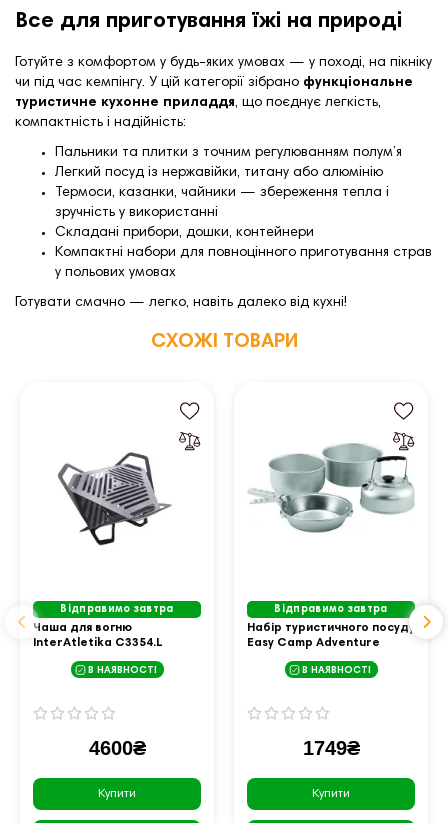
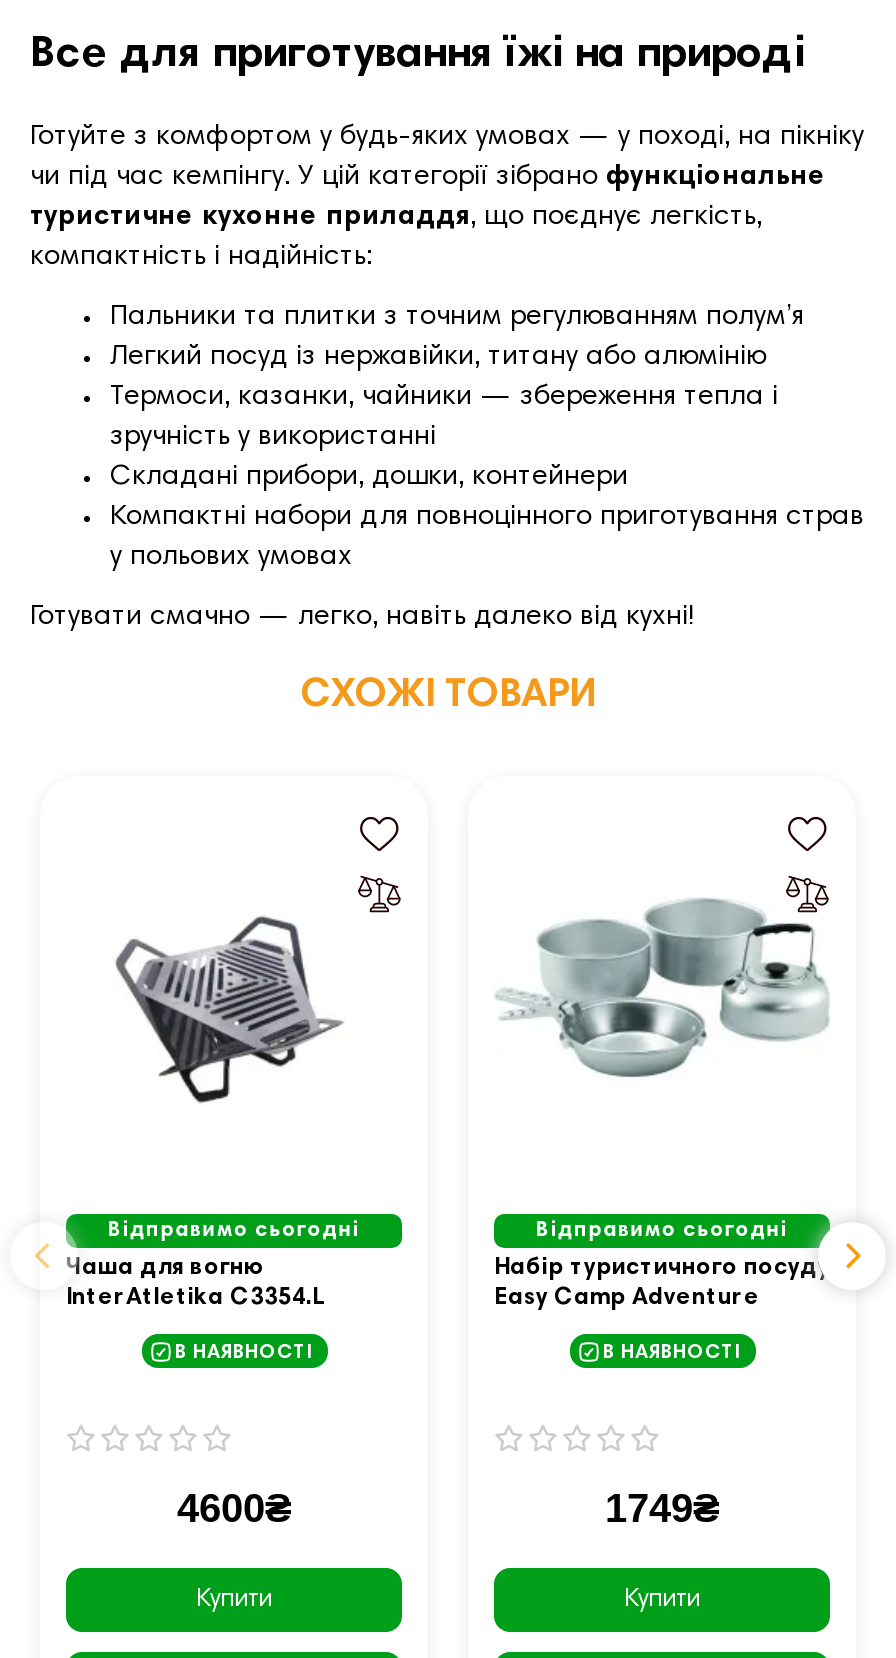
- Відправимо завтра
+ Відправимо сьогодні

- Відправимо завтра
+ Відправимо сьогодні
